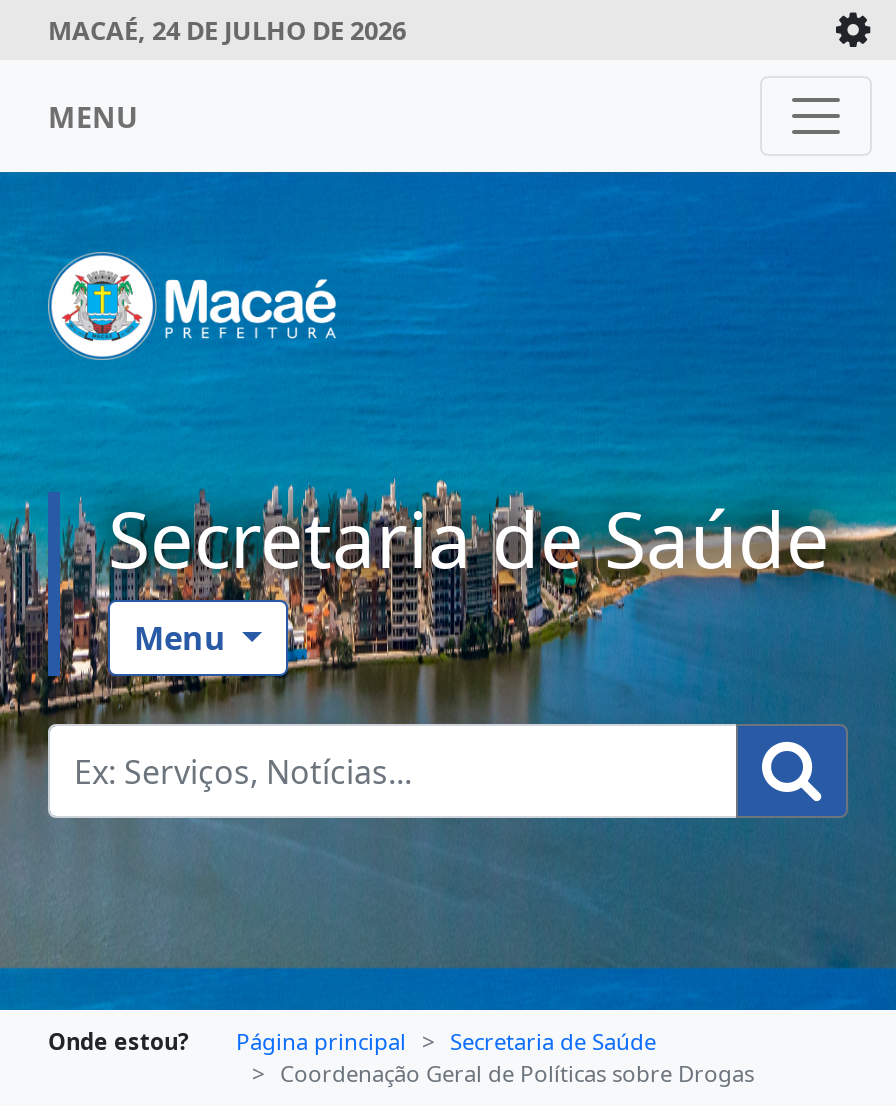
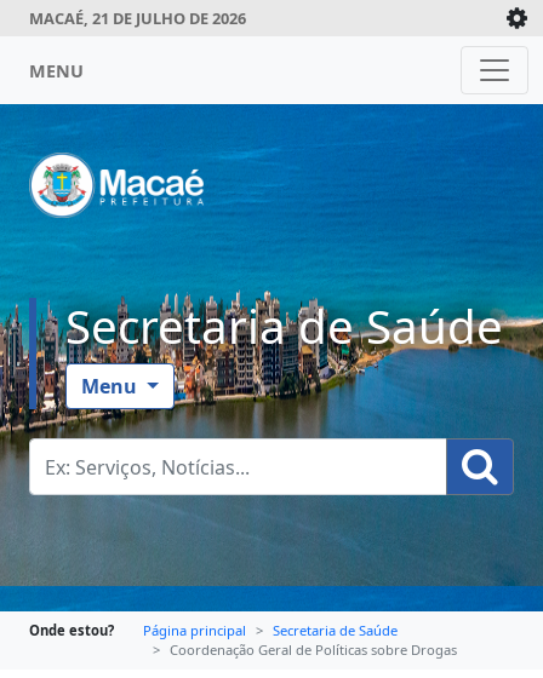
- MACAÉ, 24 DE JULHO DE 2026
+ MACAÉ, 21 DE JULHO DE 2026
